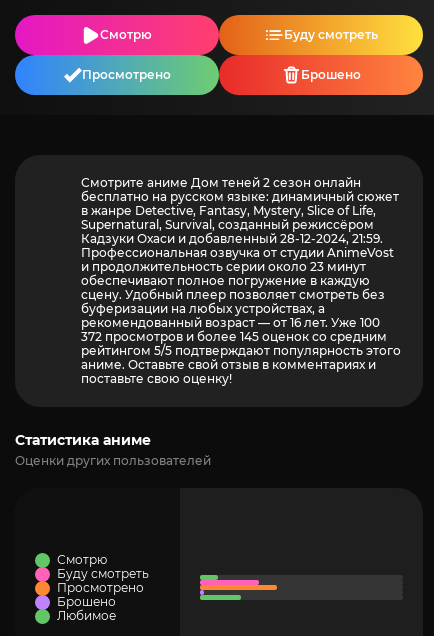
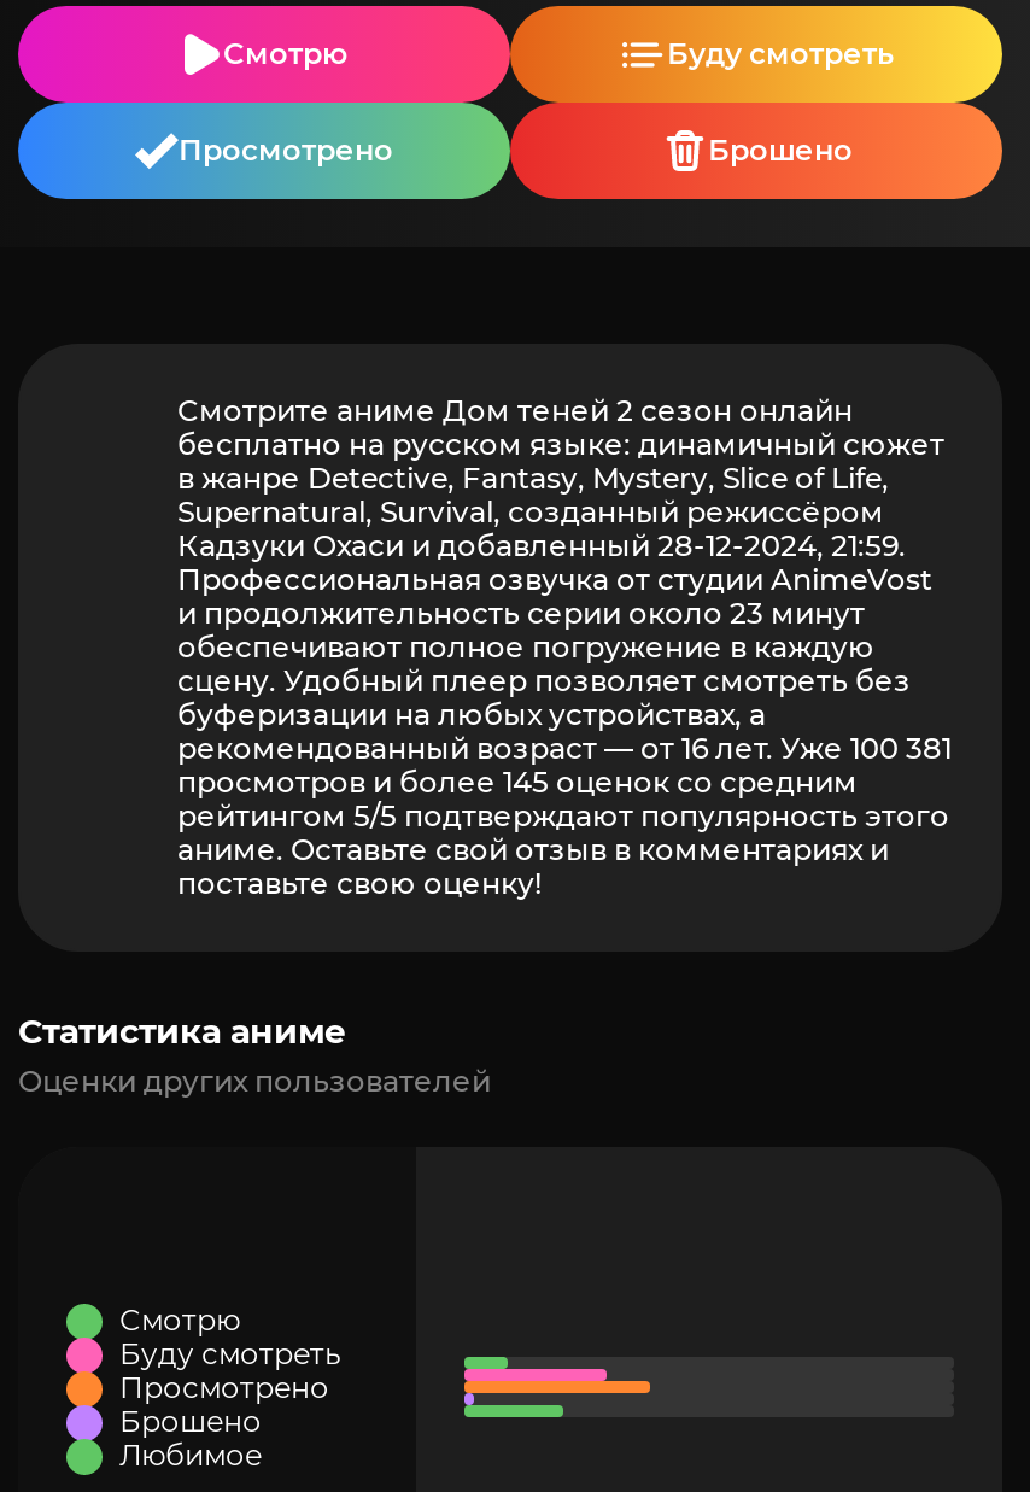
- рекомендованный возраст — от 16 лет. Уже 100
- 372 просмотров и более 145 оценок со средним
+ рекомендованный возраст — от 16 лет. Уже 100 381
+ просмотров и более 145 оценок со средним
